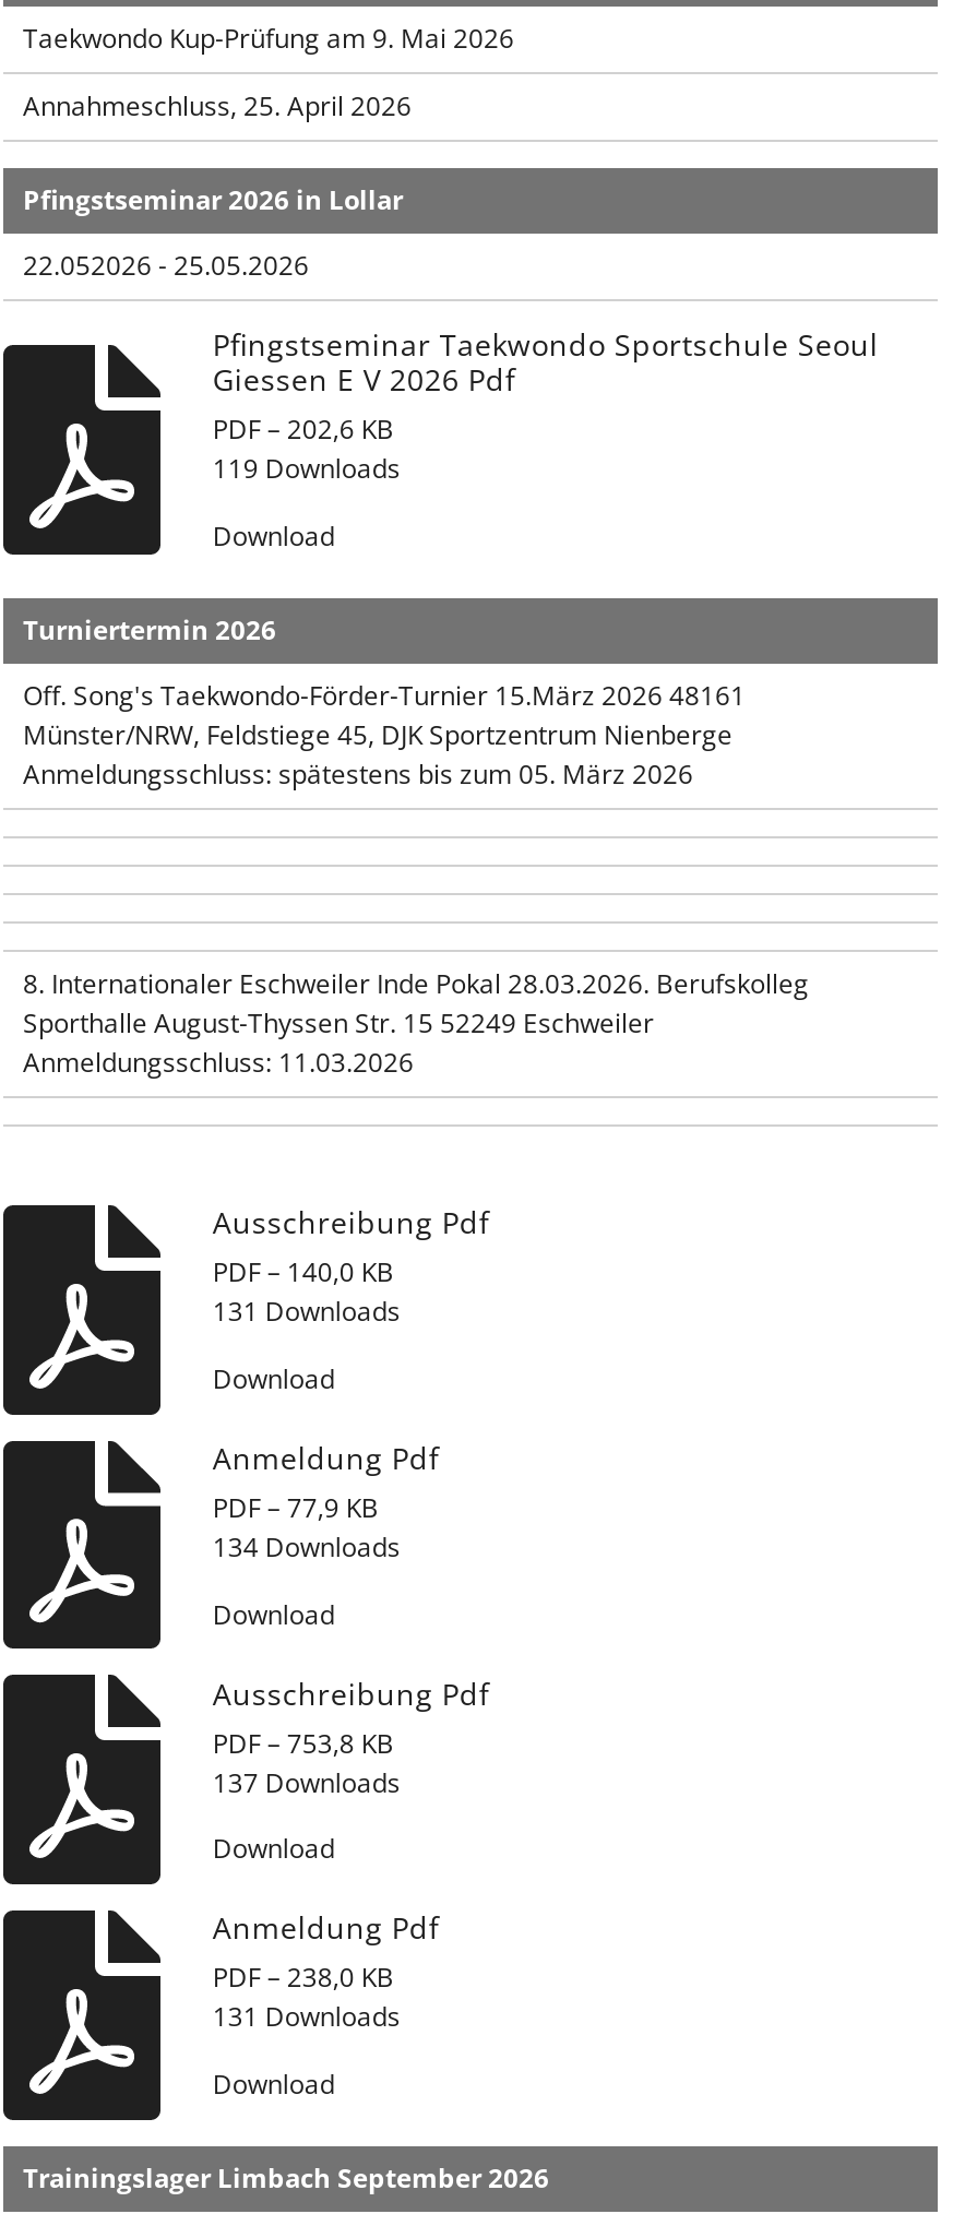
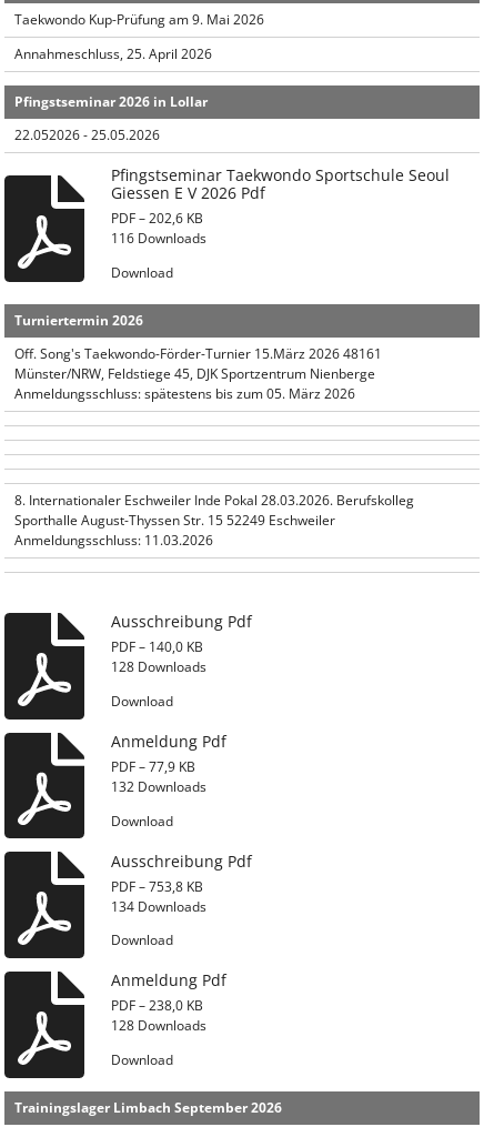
- 119 Downloads
+ 116 Downloads

- 131 Downloads
+ 128 Downloads

- 134 Downloads
+ 132 Downloads

- 137 Downloads
+ 134 Downloads

- 131 Downloads
+ 128 Downloads
